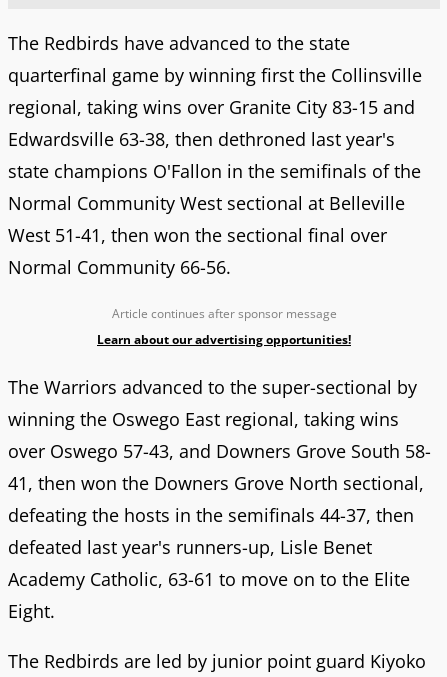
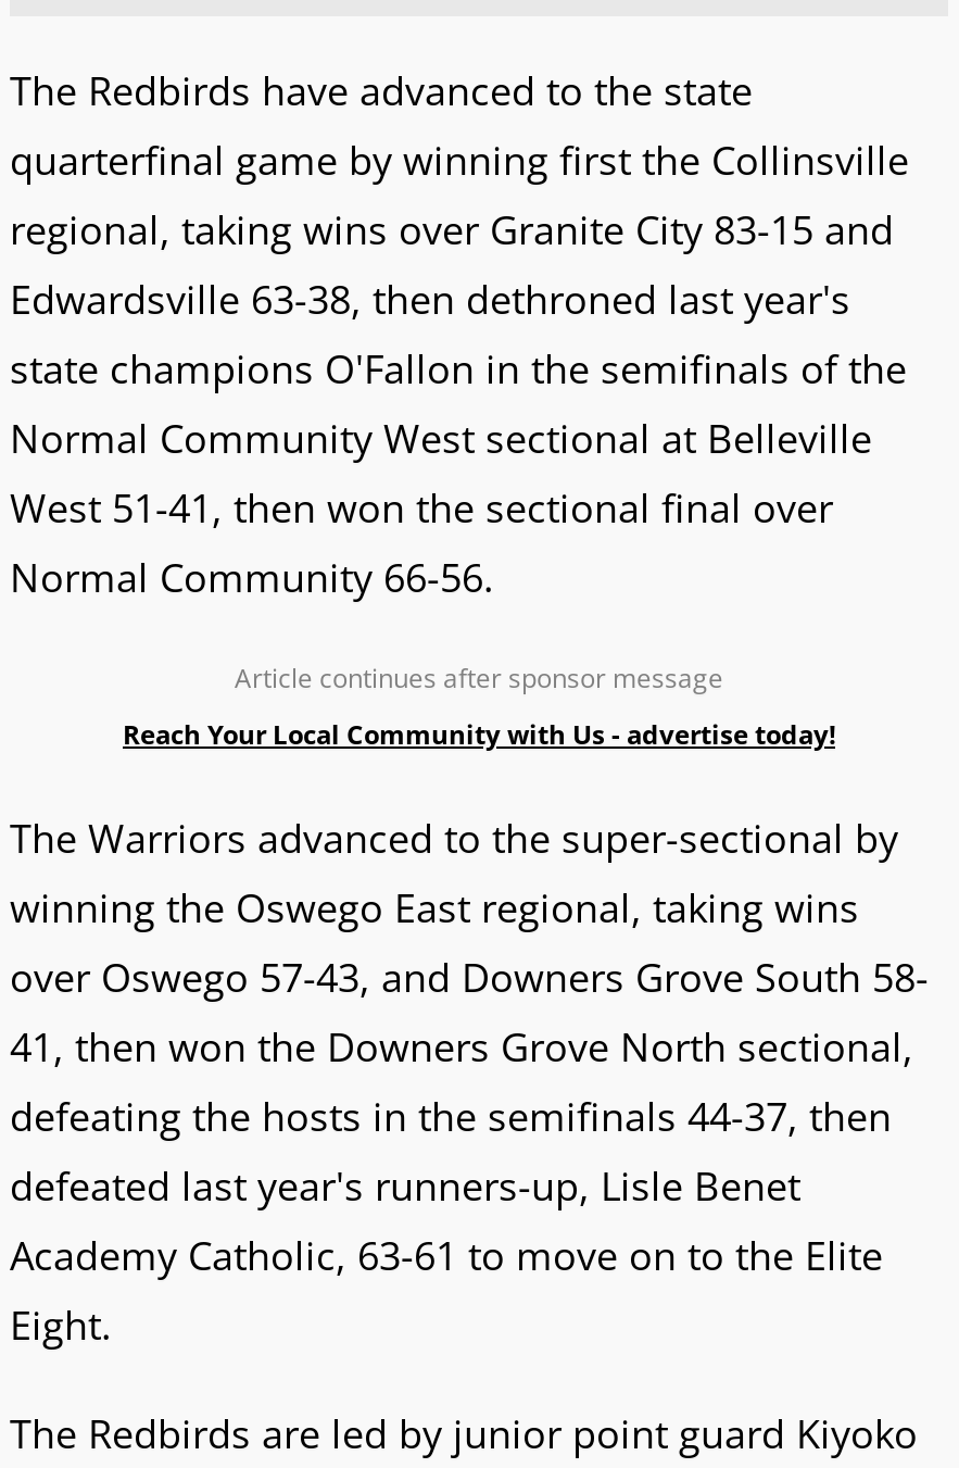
- Learn about our advertising opportunities!
+ Reach Your Local Community with Us - advertise today!
